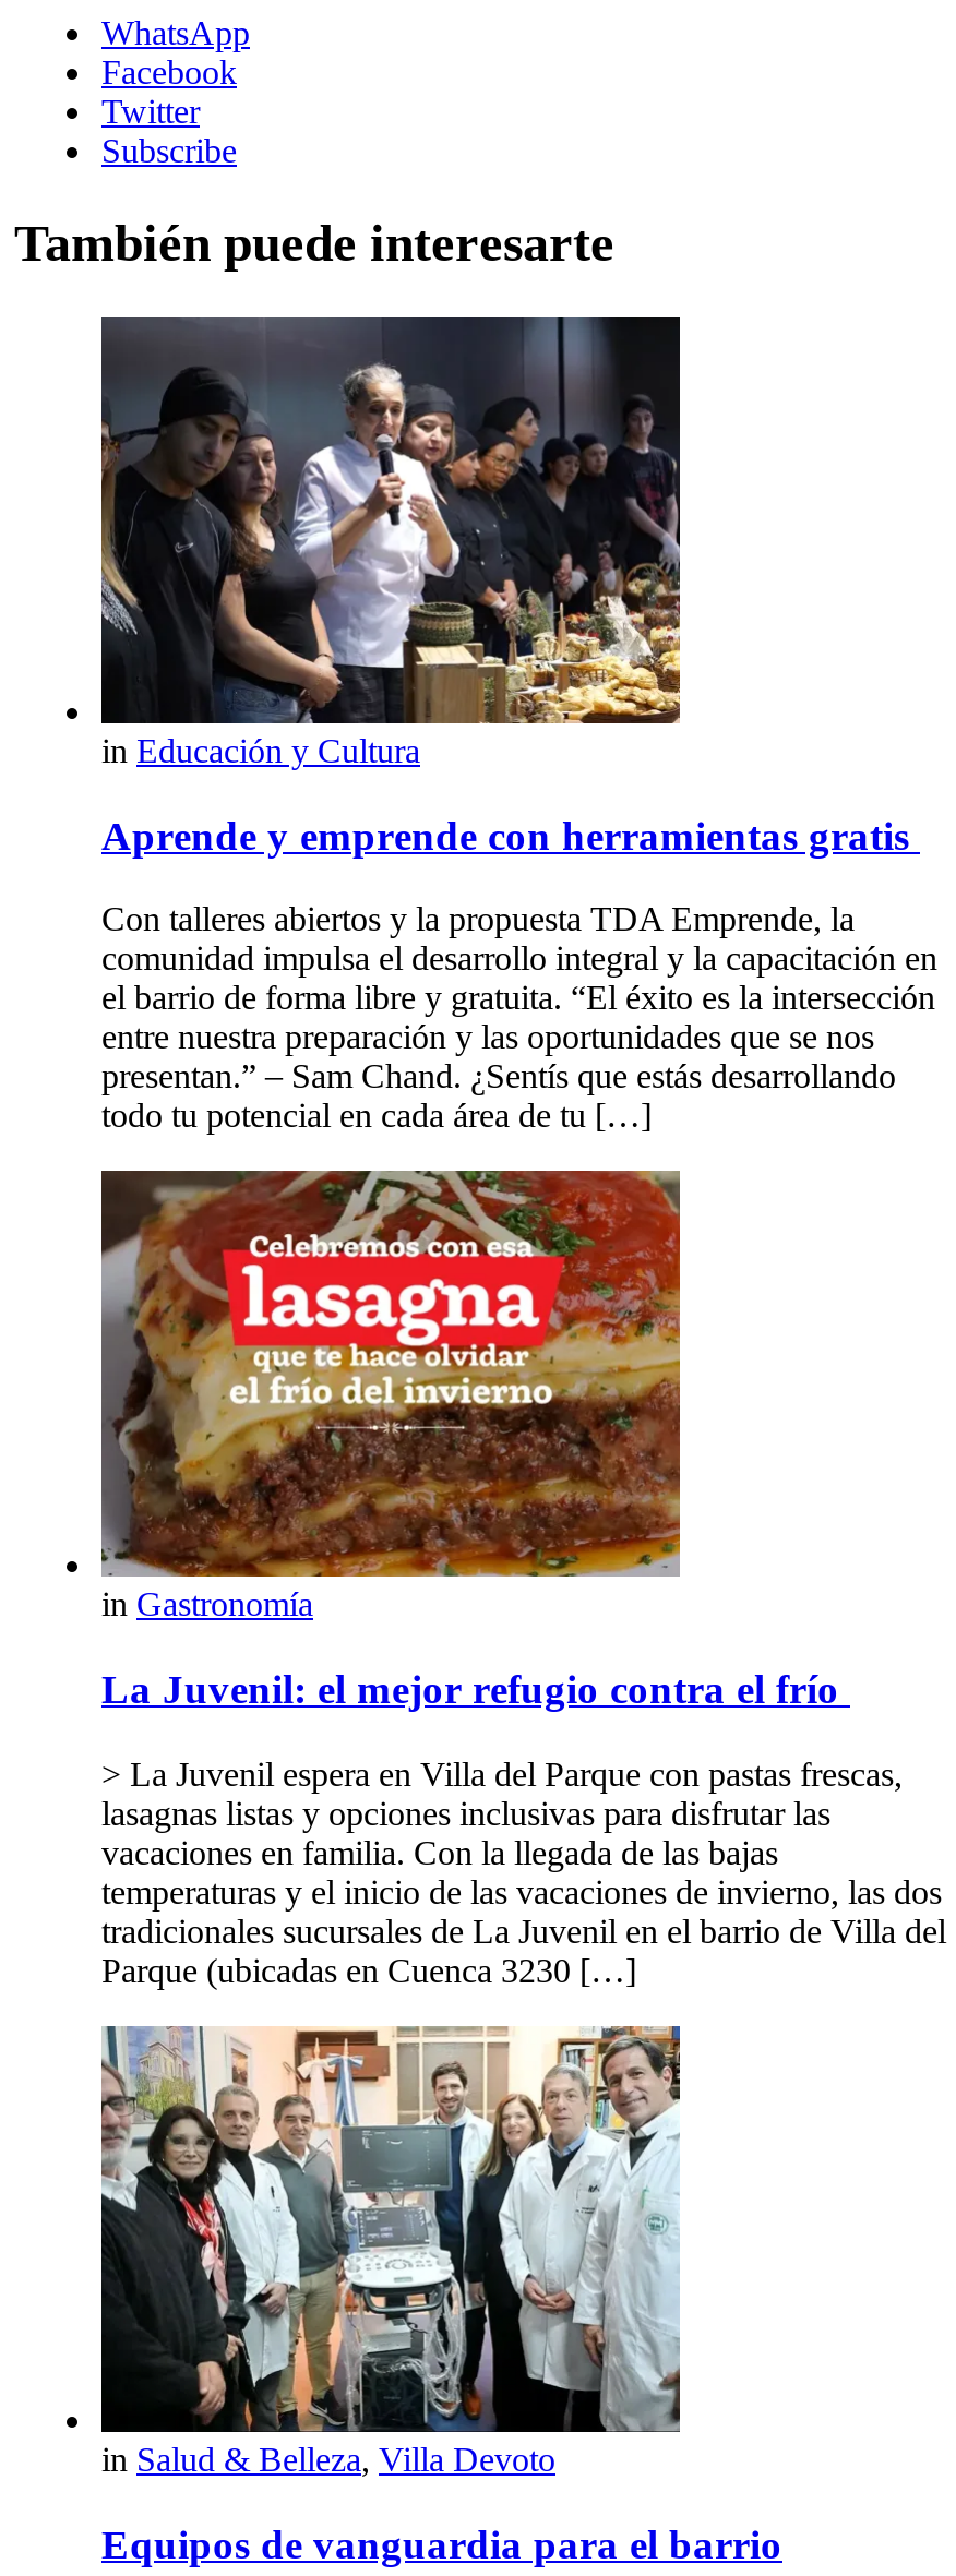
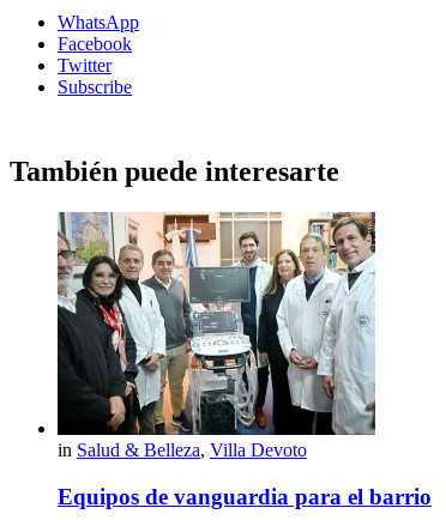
moved down: También puede interesarte

- [image]
- in Educación y Cultura
- Aprende y emprende con herramientas gratis
- Con talleres abiertos y la propuesta TDA Emprende, la
- comunidad impulsa el desarrollo integral y la capacitación en
- el barrio de forma libre y gratuita. “El éxito es la intersección
- entre nuestra preparación y las oportunidades que se nos
- presentan.” – Sam Chand. ¿Sentís que estás desarrollando
- todo tu potencial en cada área de tu […]

- [image]
- in Gastronomía
- La Juvenil: el mejor refugio contra el frío
- > La Juvenil espera en Villa del Parque con pastas frescas,
- lasagnas listas y opciones inclusivas para disfrutar las
- vacaciones en familia. Con la llegada de las bajas
- temperaturas y el inicio de las vacaciones de invierno, las dos
- tradicionales sucursales de La Juvenil en el barrio de Villa del
- Parque (ubicadas en Cuenca 3230 […]
